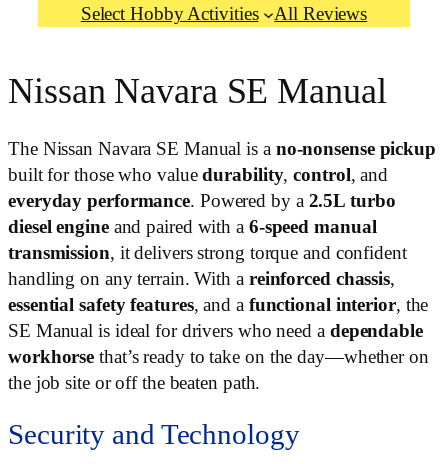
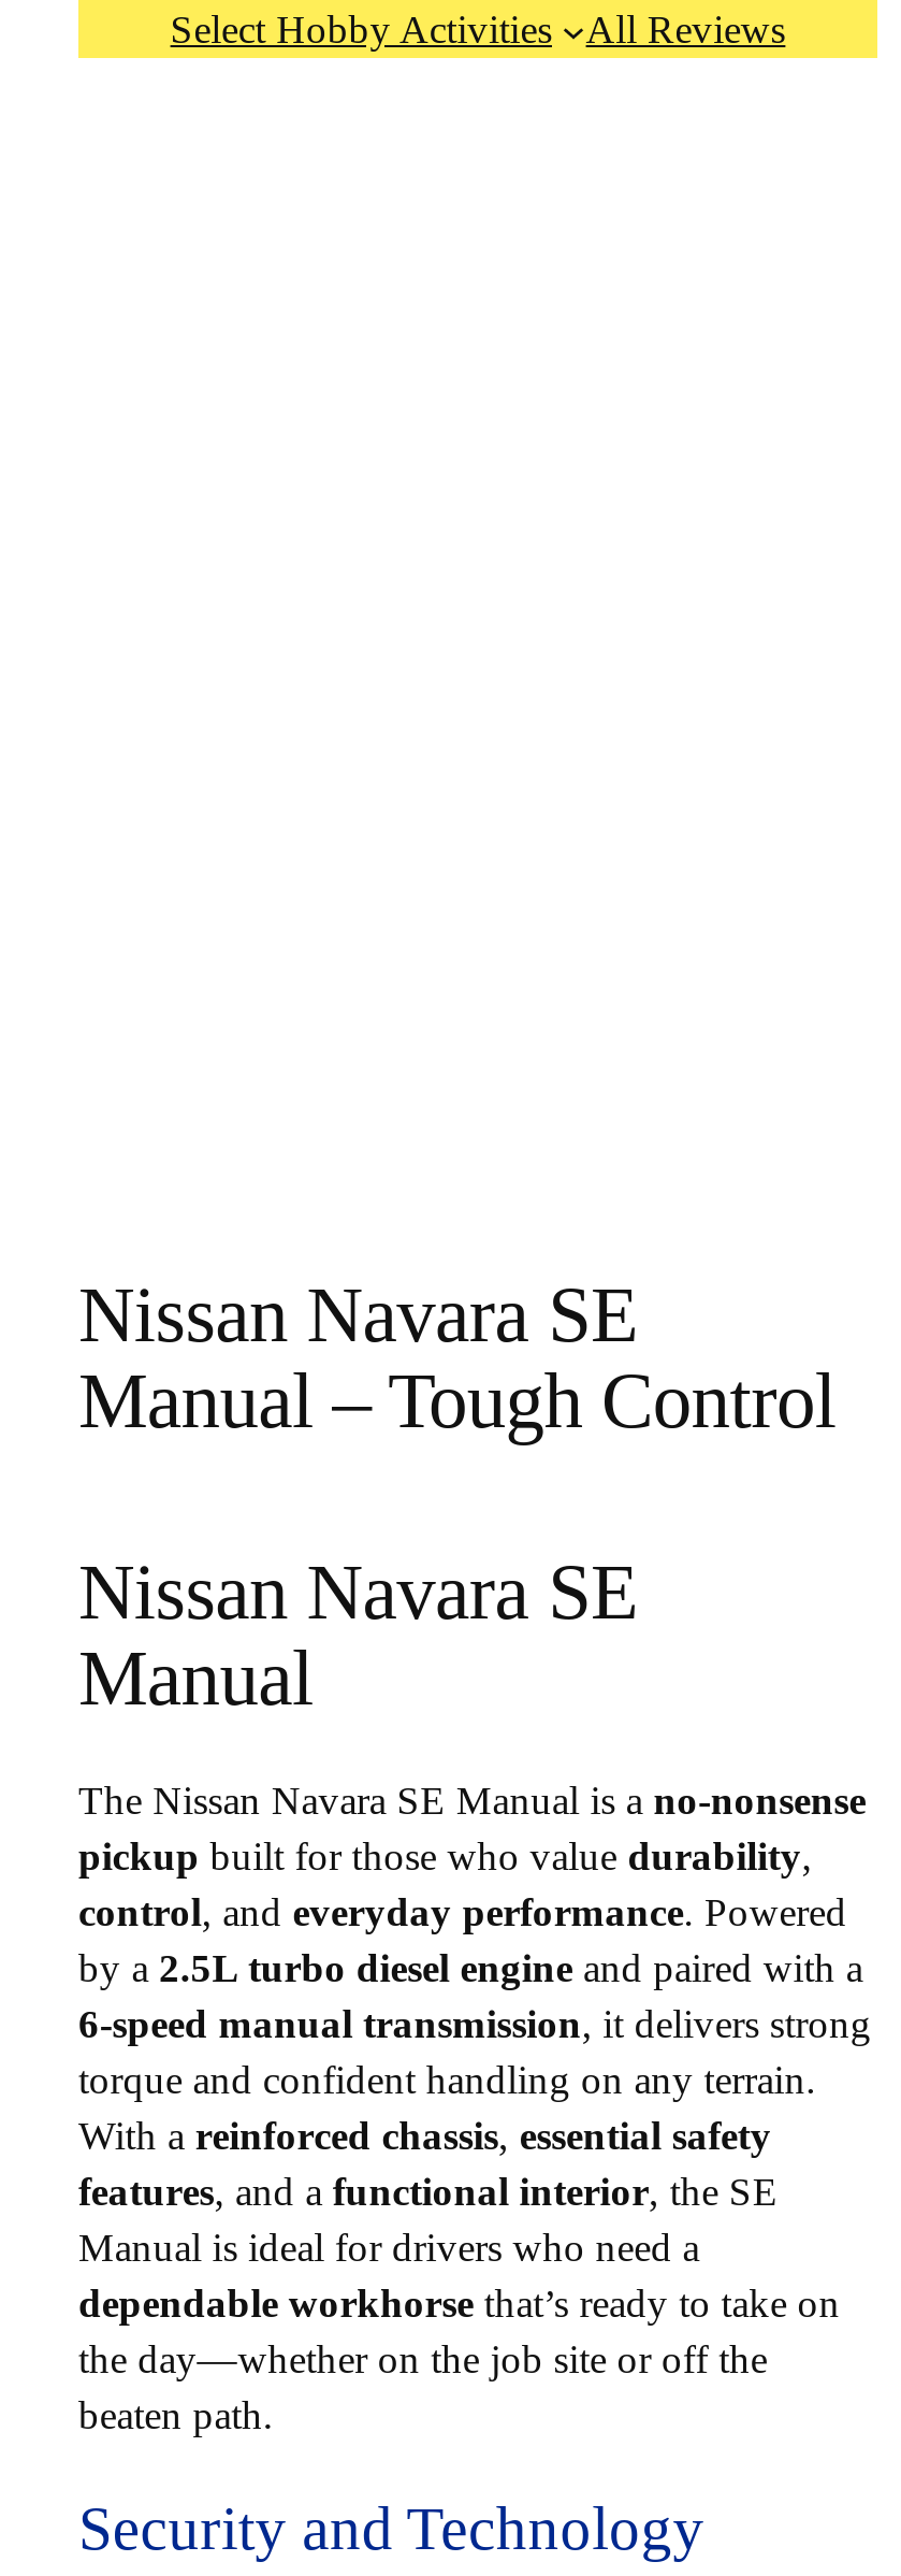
- Nissan Navara SE Manual
- The Nissan Navara SE Manual is a no-nonsense pickup
- built for those who value durability, control, and
- everyday performance. Powered by a 2.5L turbo
- diesel engine and paired with a 6-speed manual
- transmission, it delivers strong torque and confident
- handling on any terrain. With a reinforced chassis,
- essential safety features, and a functional interior, the
- SE Manual is ideal for drivers who need a dependable
- workhorse that’s ready to take on the day—whether on
- the job site or off the beaten path.
+ Nissan Navara SE
+ Manual – Tough Control
+ Nissan Navara SE
+ Manual
+ The Nissan Navara SE Manual is a no-nonsense
+ pickup built for those who value durability,
+ control, and everyday performance. Powered
+ by a 2.5L turbo diesel engine and paired with a
+ 6-speed manual transmission, it delivers strong
+ torque and confident handling on any terrain.
+ With a reinforced chassis, essential safety
+ features, and a functional interior, the SE
+ Manual is ideal for drivers who need a
+ dependable workhorse that’s ready to take on
+ the day—whether on the job site or off the
+ beaten path.
